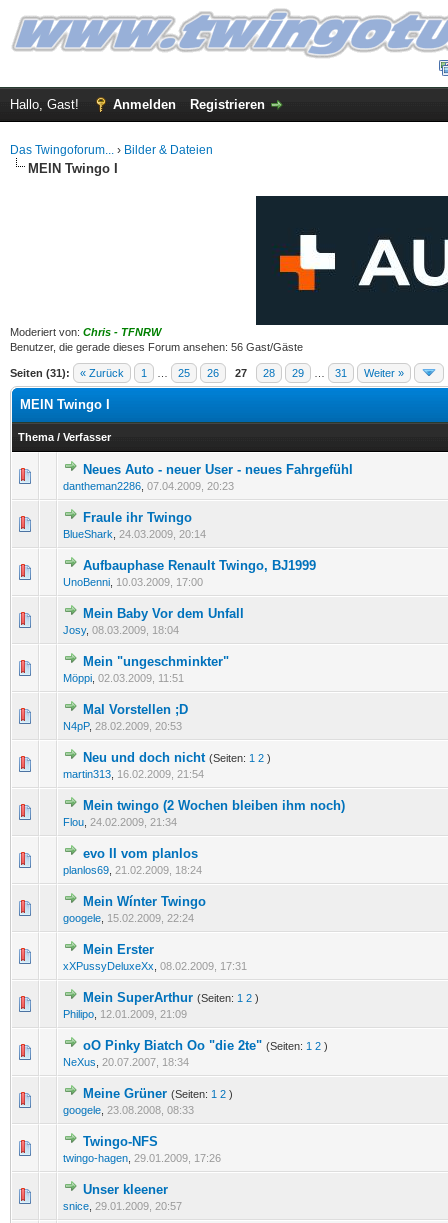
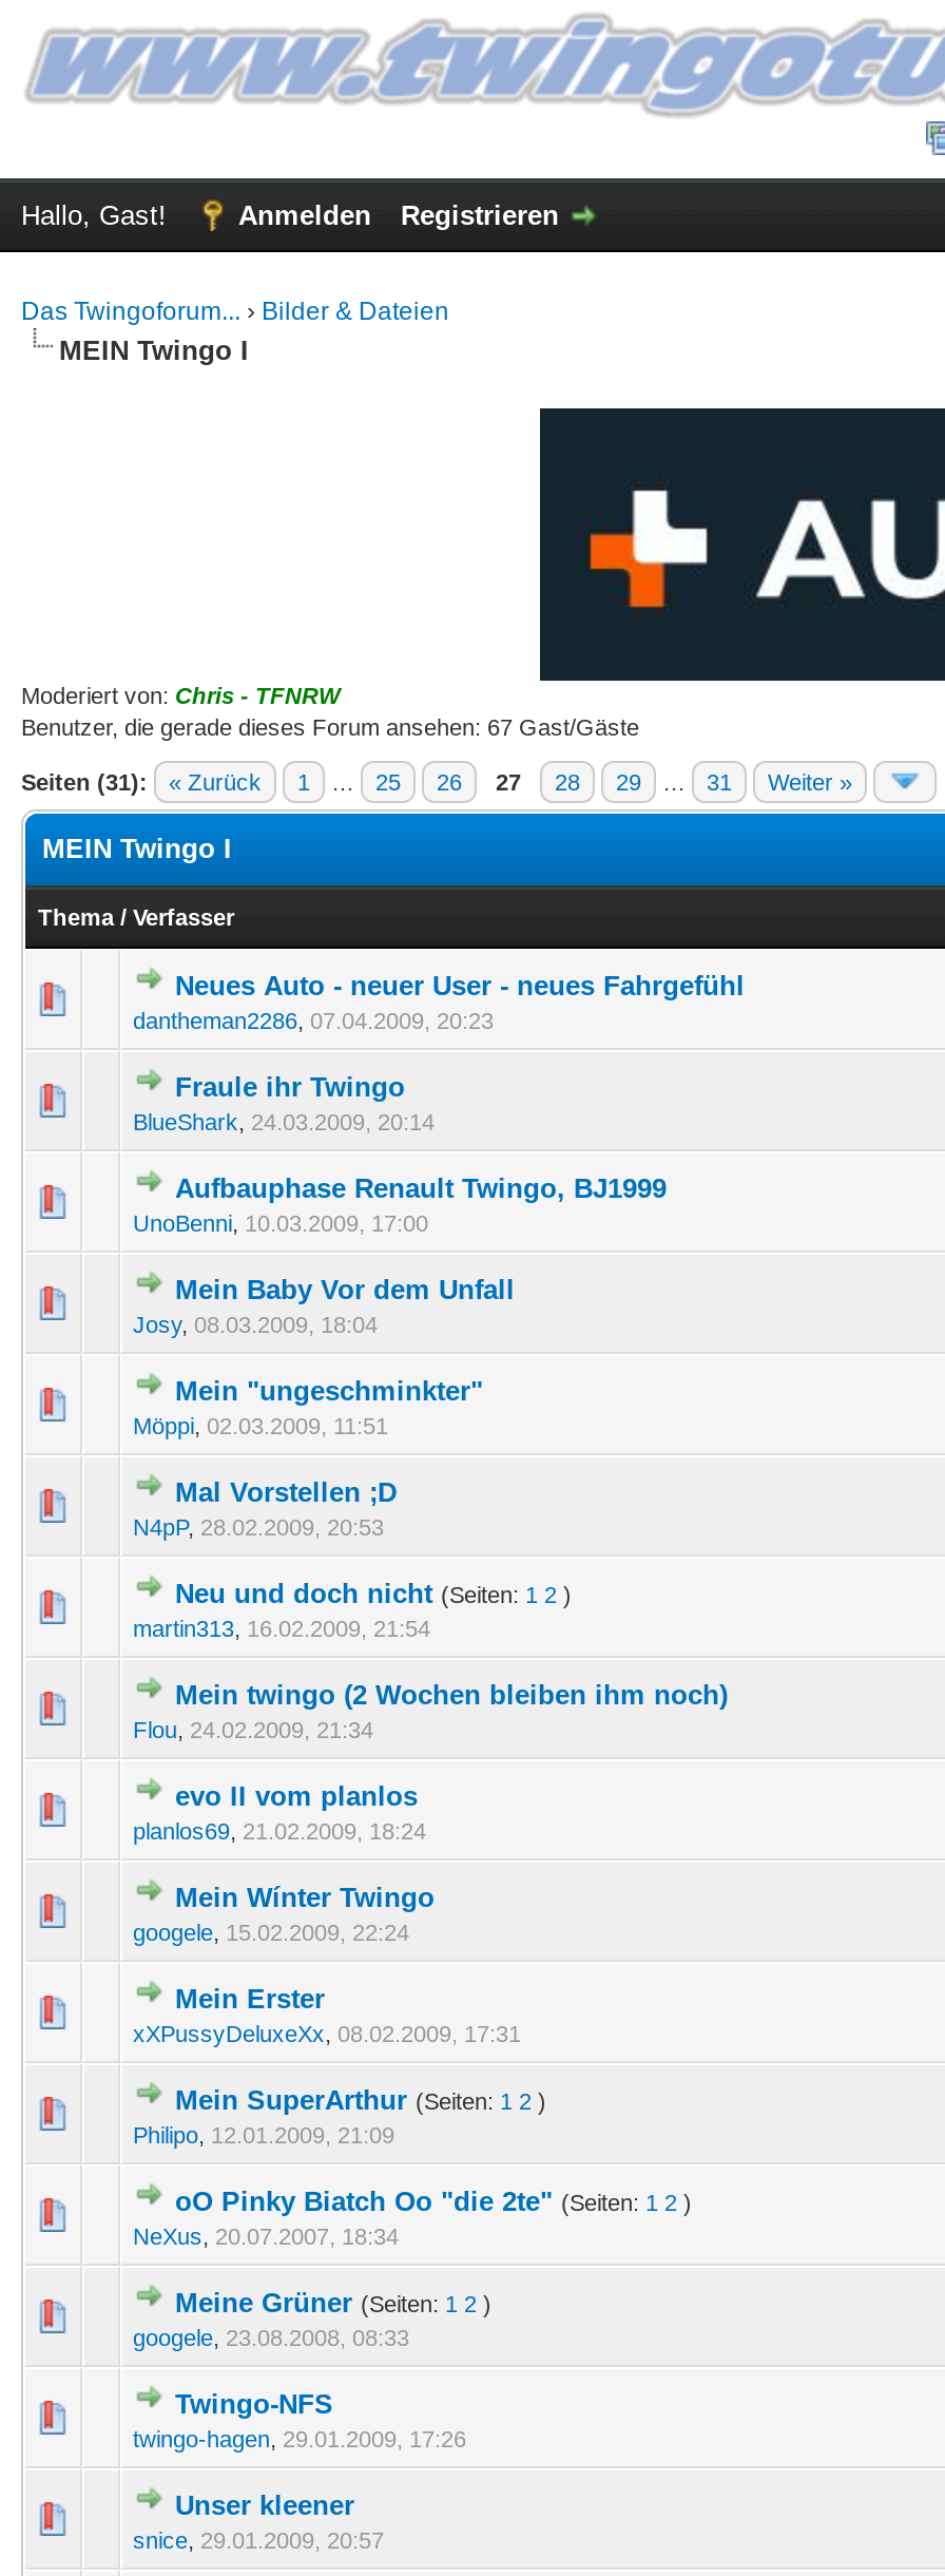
- Benutzer, die gerade dieses Forum ansehen: 56 Gast/Gäste
+ Benutzer, die gerade dieses Forum ansehen: 67 Gast/Gäste
